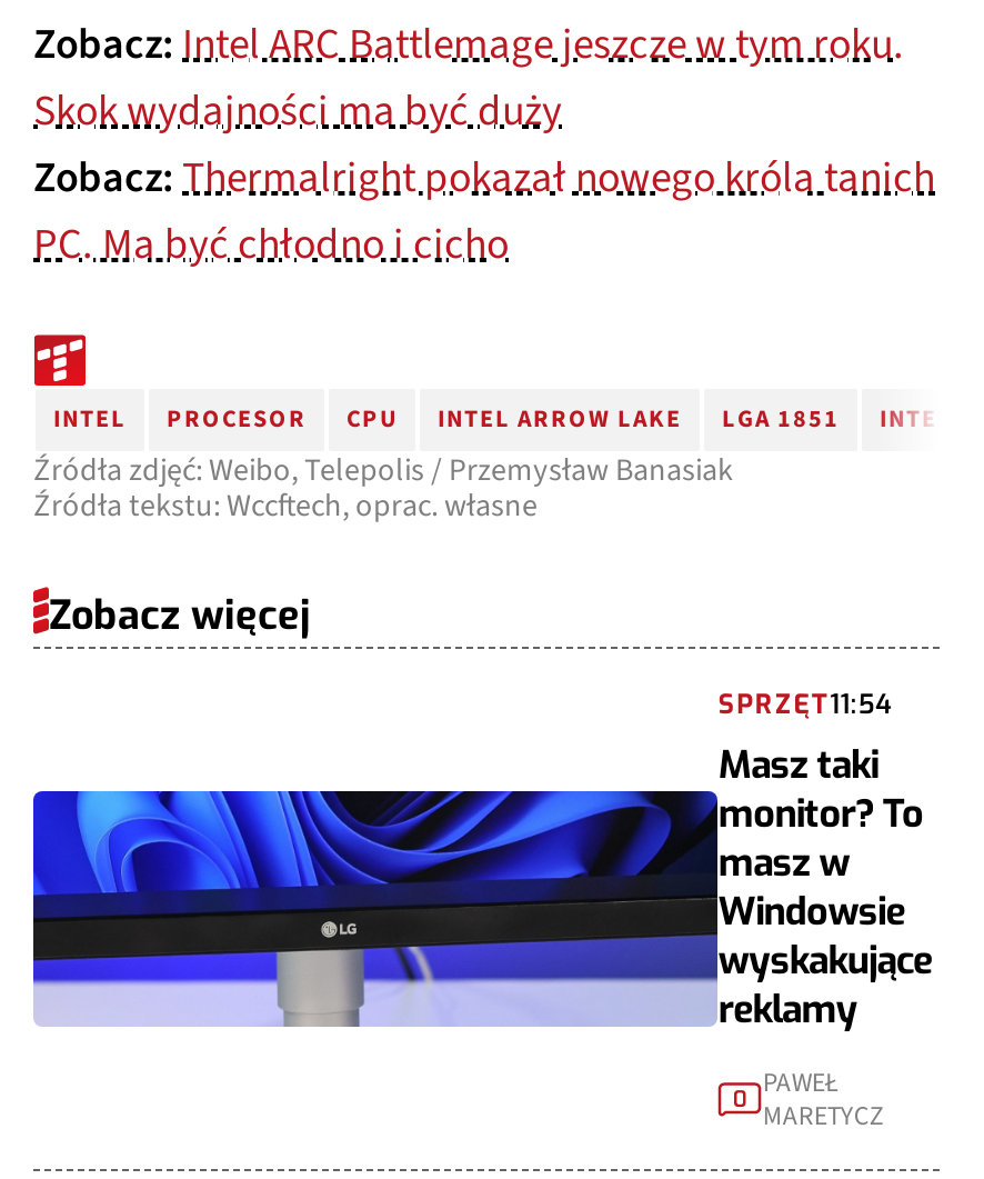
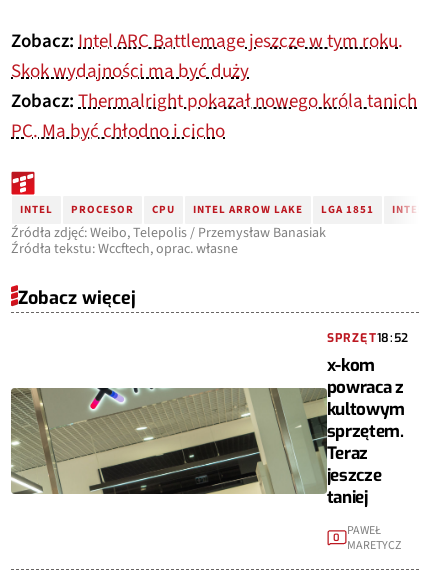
- [image]
- SPRZĘT11:54
- Masz taki
- monitor? To
- masz w
- Windowsie
- wyskakujące
- reklamy
+ [image]
+ SPRZĘT18:52
+ x-kom
+ powraca z
+ kultowym
+ sprzętem.
+ Teraz
+ jeszcze
+ taniej
